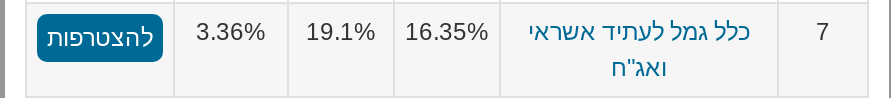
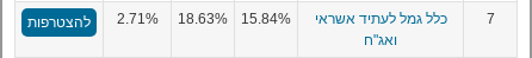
- 3.36%
+ 2.71%

- 19.1%
+ 18.63%

- 16.35%
+ 15.84%
